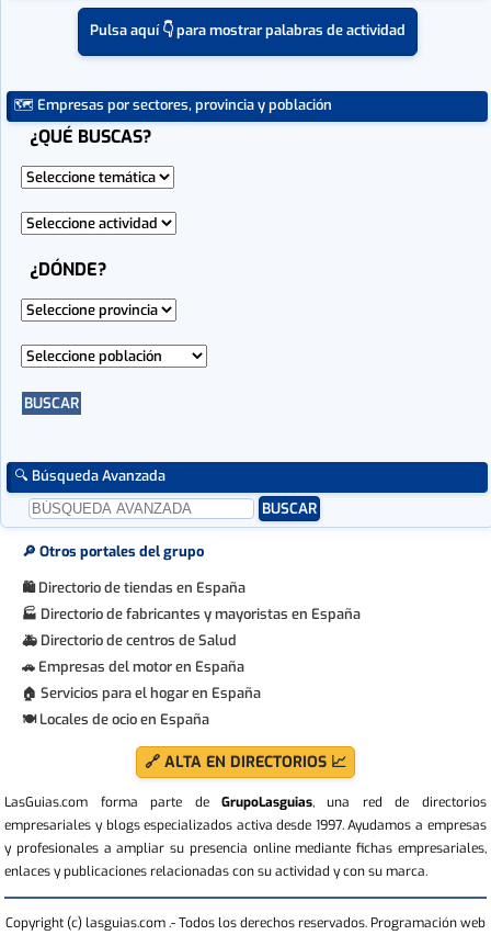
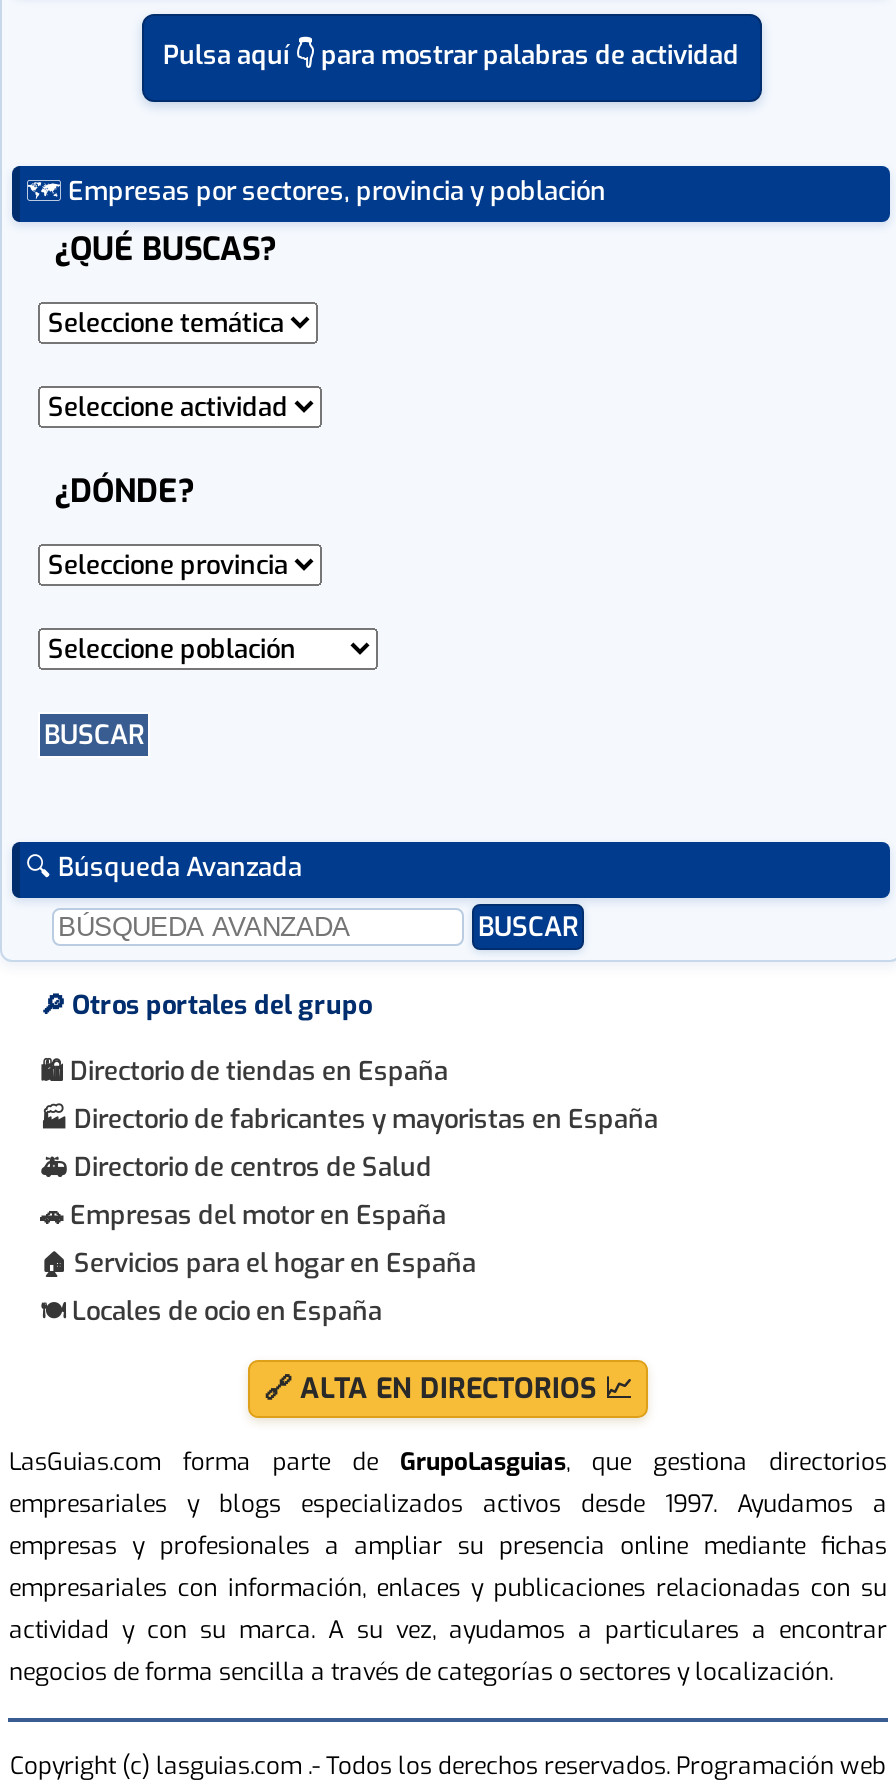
- LasGuias.com forma parte de GrupoLasguias, una red de directorios
- empresariales y blogs especializados activa desde 1997. Ayudamos a empresas
- y profesionales a ampliar su presencia online mediante fichas empresariales,
- enlaces y publicaciones relacionadas con su actividad y con su marca.
+ LasGuias.com forma parte de GrupoLasguias, que gestiona directorios
+ empresariales y blogs especializados activos desde 1997. Ayudamos a
+ empresas y profesionales a ampliar su presencia online mediante fichas
+ empresariales con información, enlaces y publicaciones relacionadas con su
+ actividad y con su marca. A su vez, ayudamos a particulares a encontrar
+ negocios de forma sencilla a través de categorías o sectores y localización.
